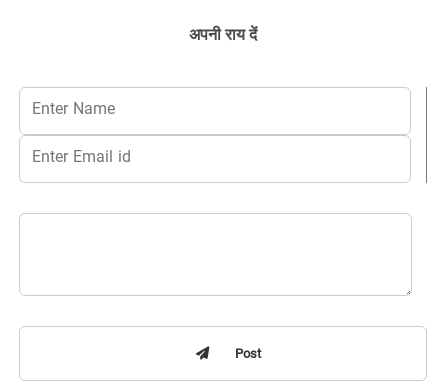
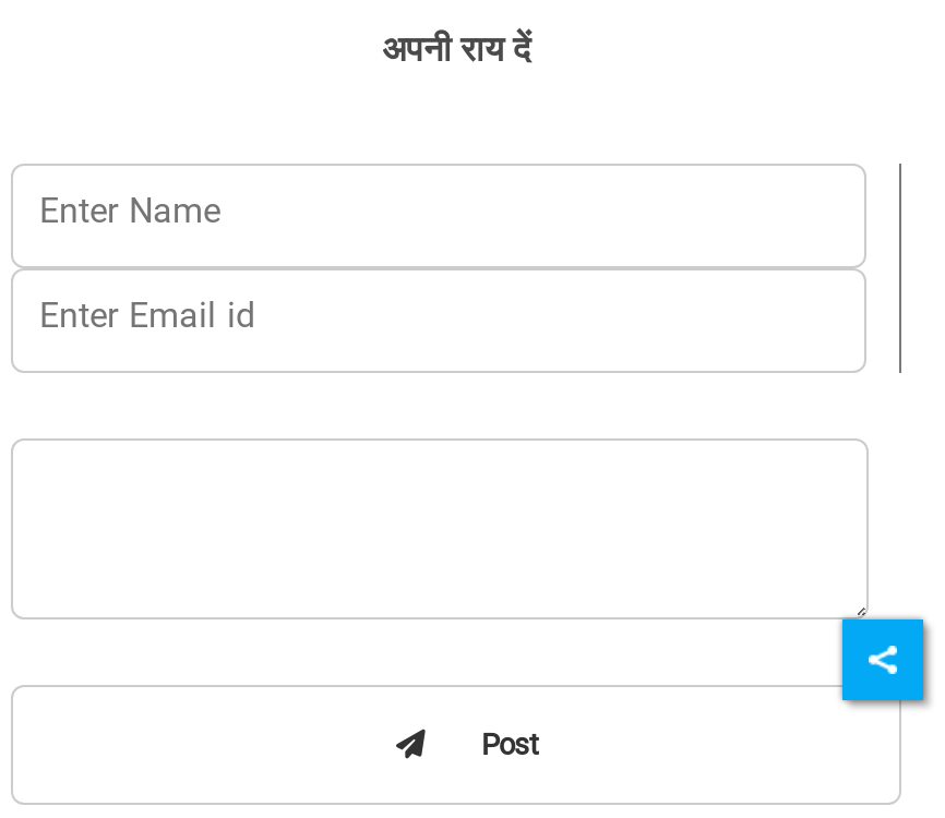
+ [image]
